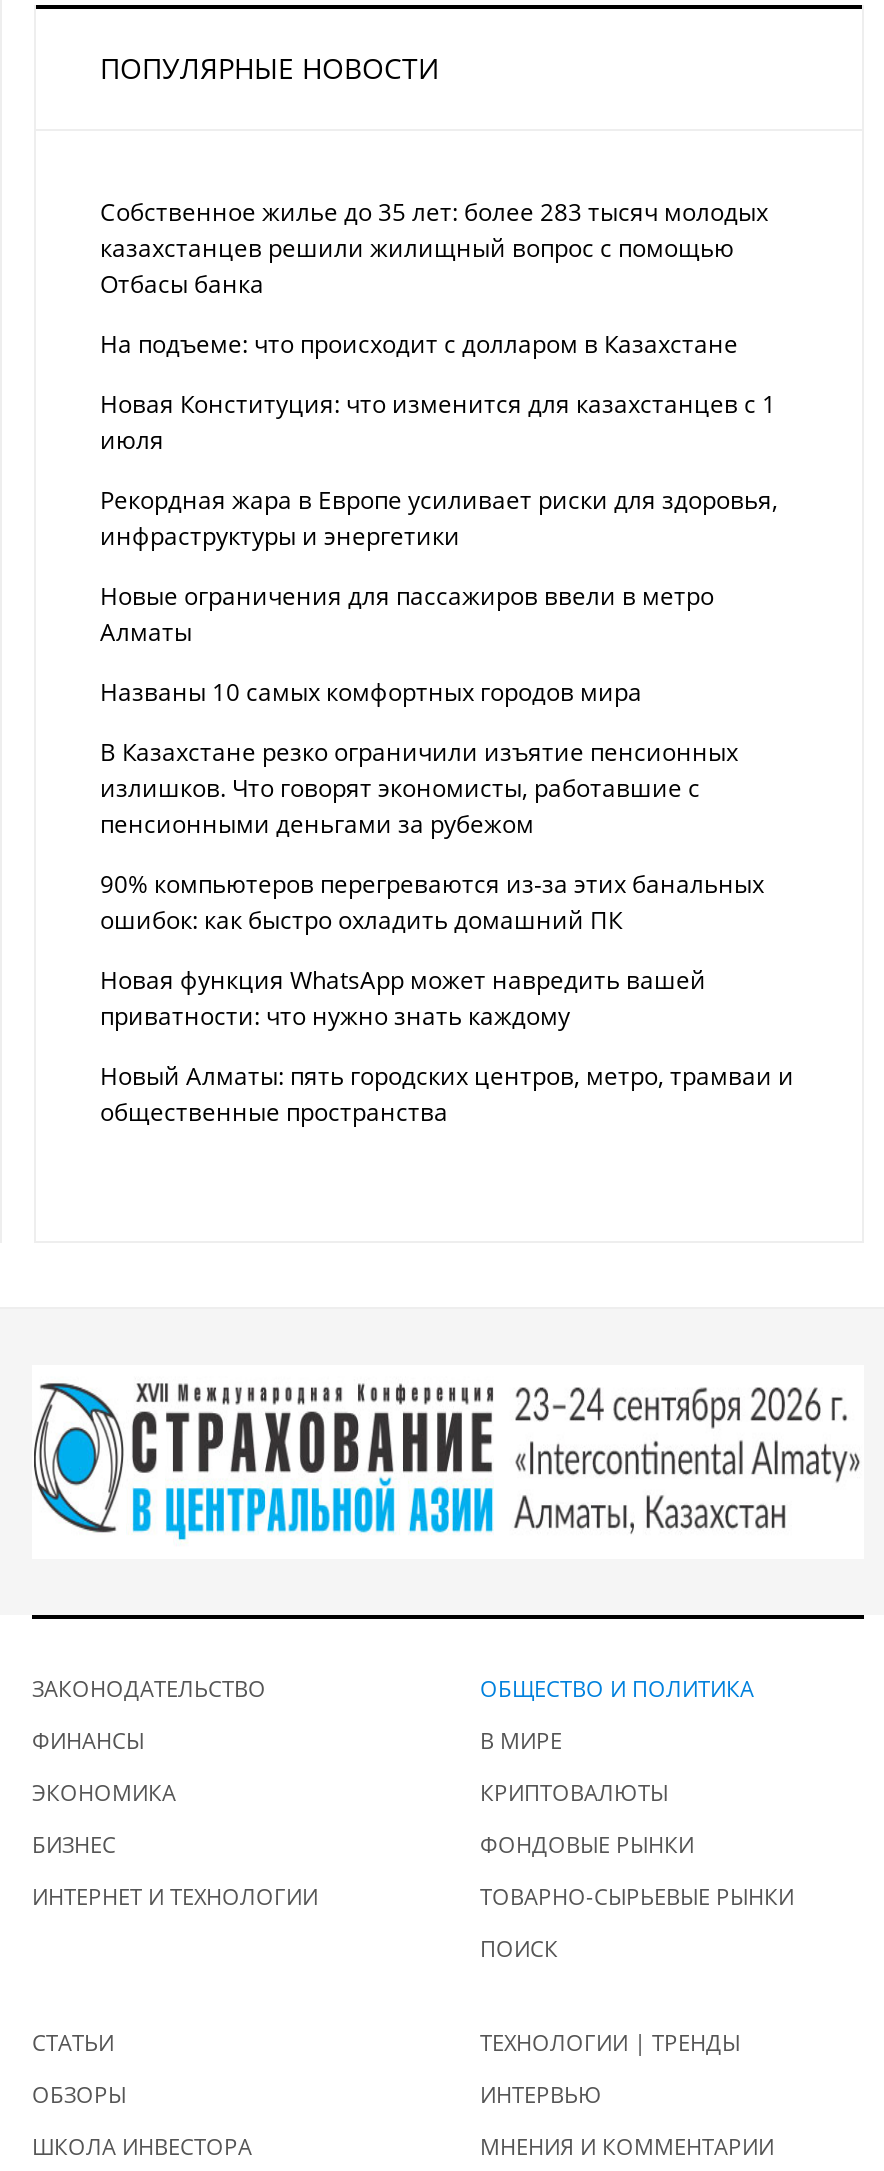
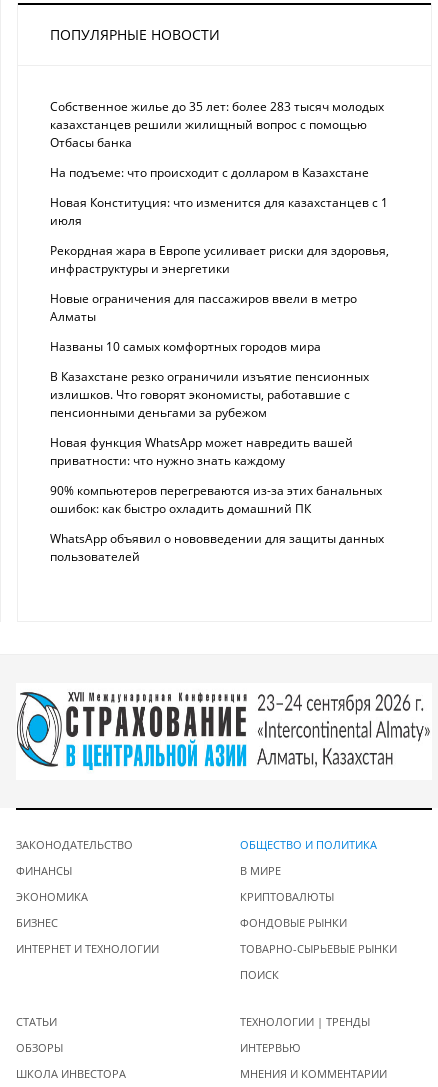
moved down: 90% компьютеров перегреваются из-за этих банальных | ошибок: как быстро охладить домашний ПК

moved up: Новая функция WhatsApp может навредить вашей | приватности: что нужно знать каждому

- Новый Алматы: пять городских центров, метро, трамваи и
- общественные пространства
+ WhatsApp объявил о нововведении для защиты данных
+ пользователей
